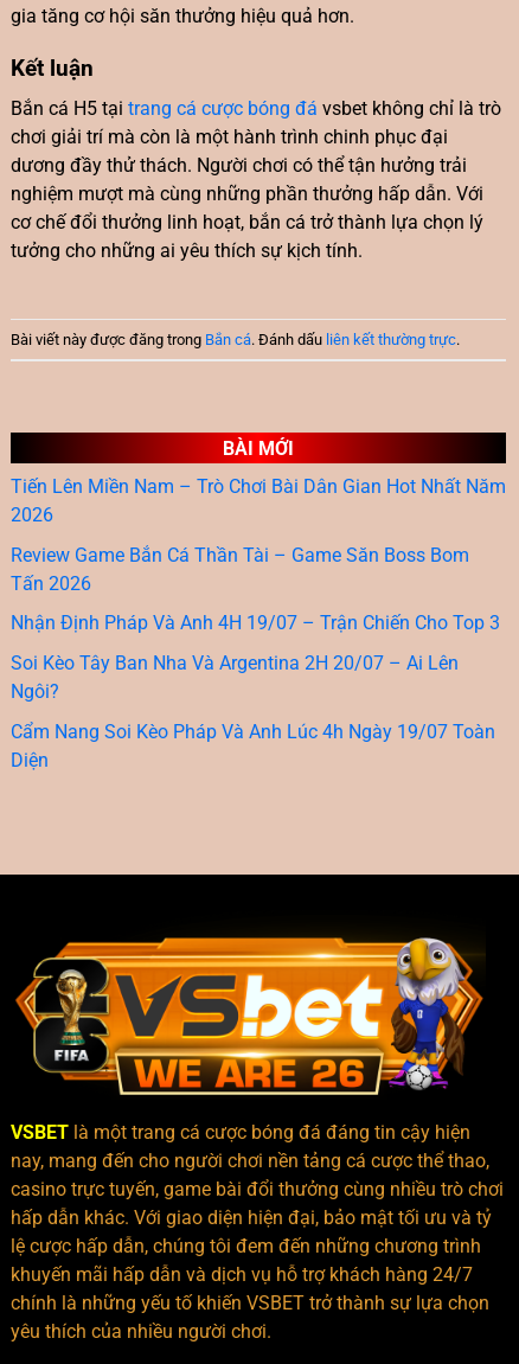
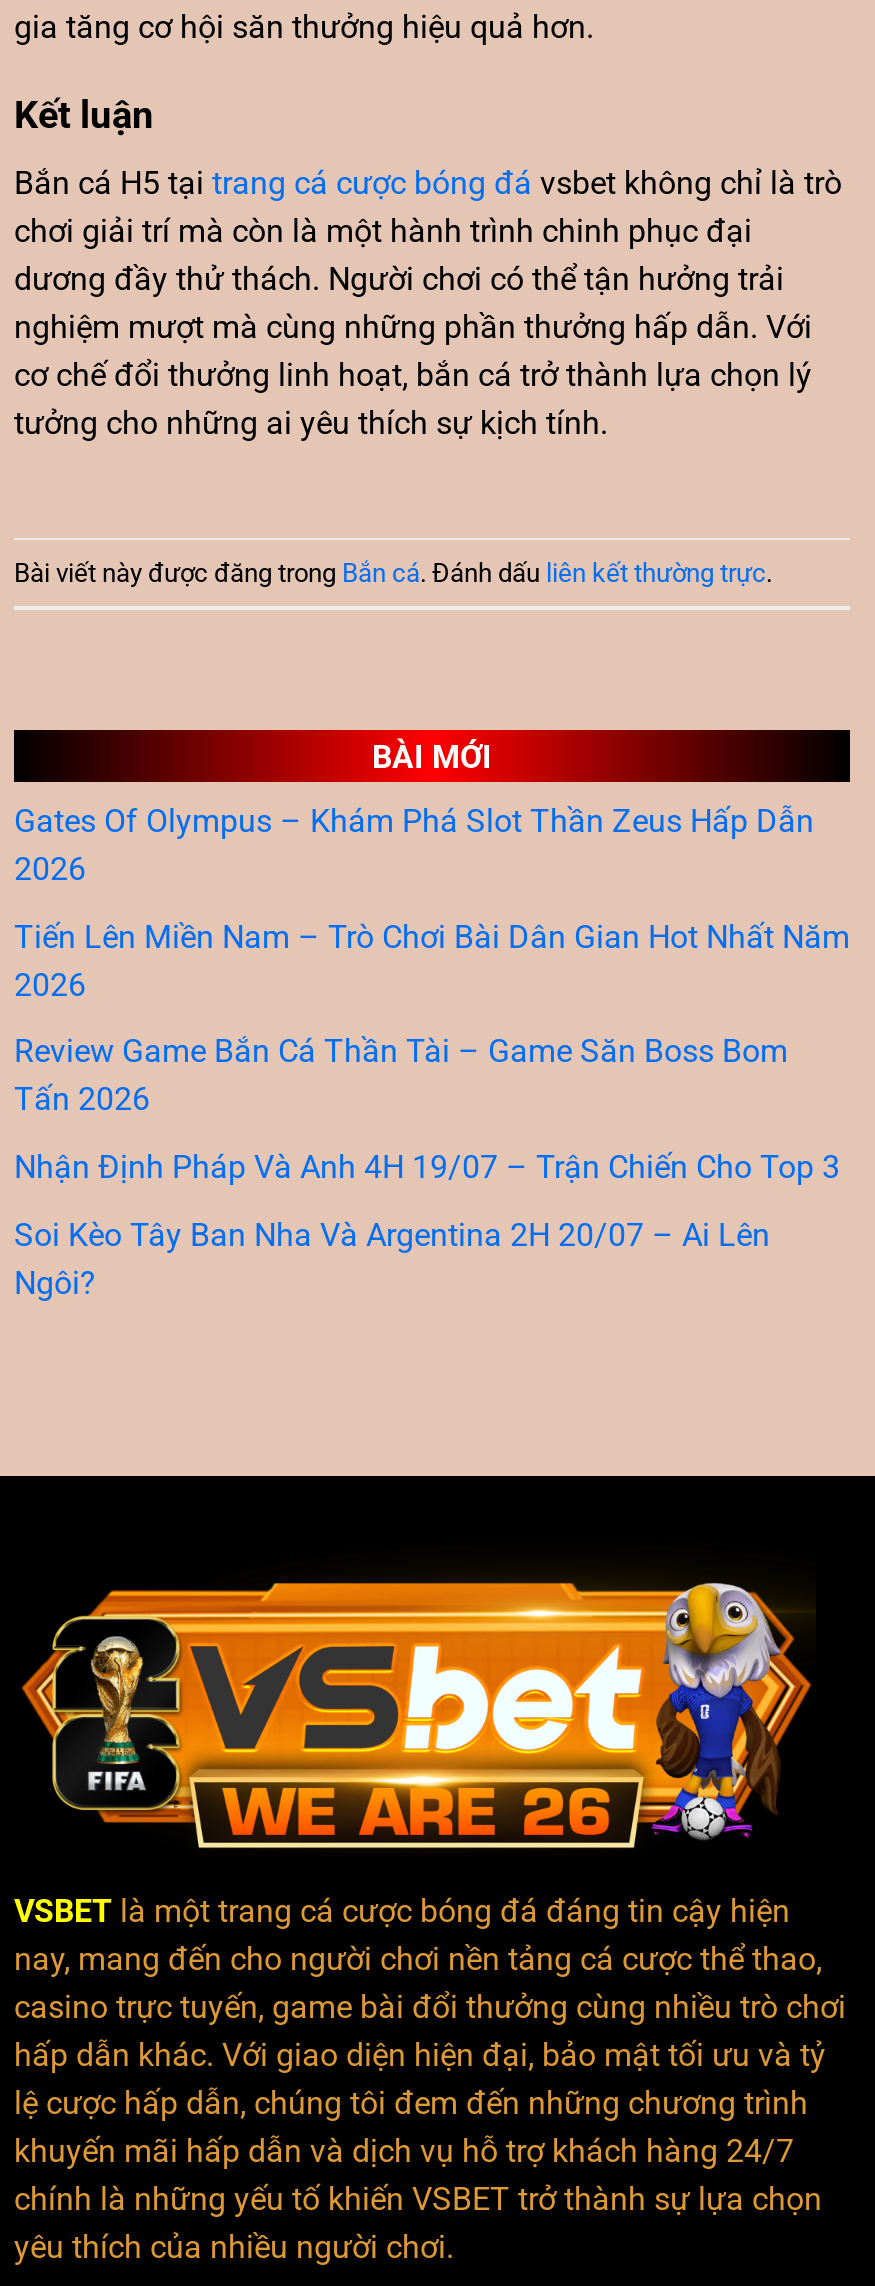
+ Gates Of Olympus – Khám Phá Slot Thần Zeus Hấp Dẫn
+ 2026

moved down: Tiến Lên Miền Nam – Trò Chơi Bài Dân Gian Hot Nhất Năm | 2026 | Review Game Bắn Cá Thần Tài – Game Săn Boss Bom | Tấn 2026 | Nhận Định Pháp Và Anh 4H 19/07 – Trận Chiến Cho Top 3 | Soi Kèo Tây Ban Nha Và Argentina 2H 20/07 – Ai Lên | Ngôi?

- Cẩm Nang Soi Kèo Pháp Và Anh Lúc 4h Ngày 19/07 Toàn
- Diện
